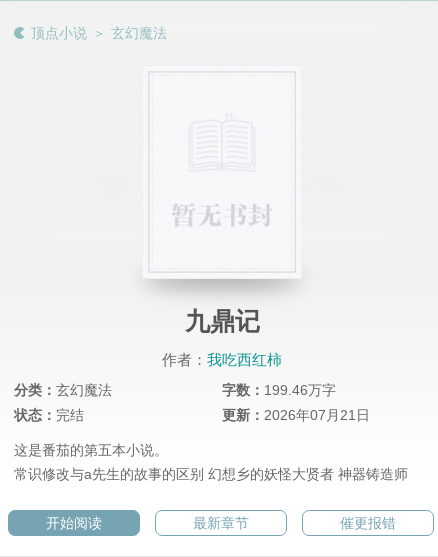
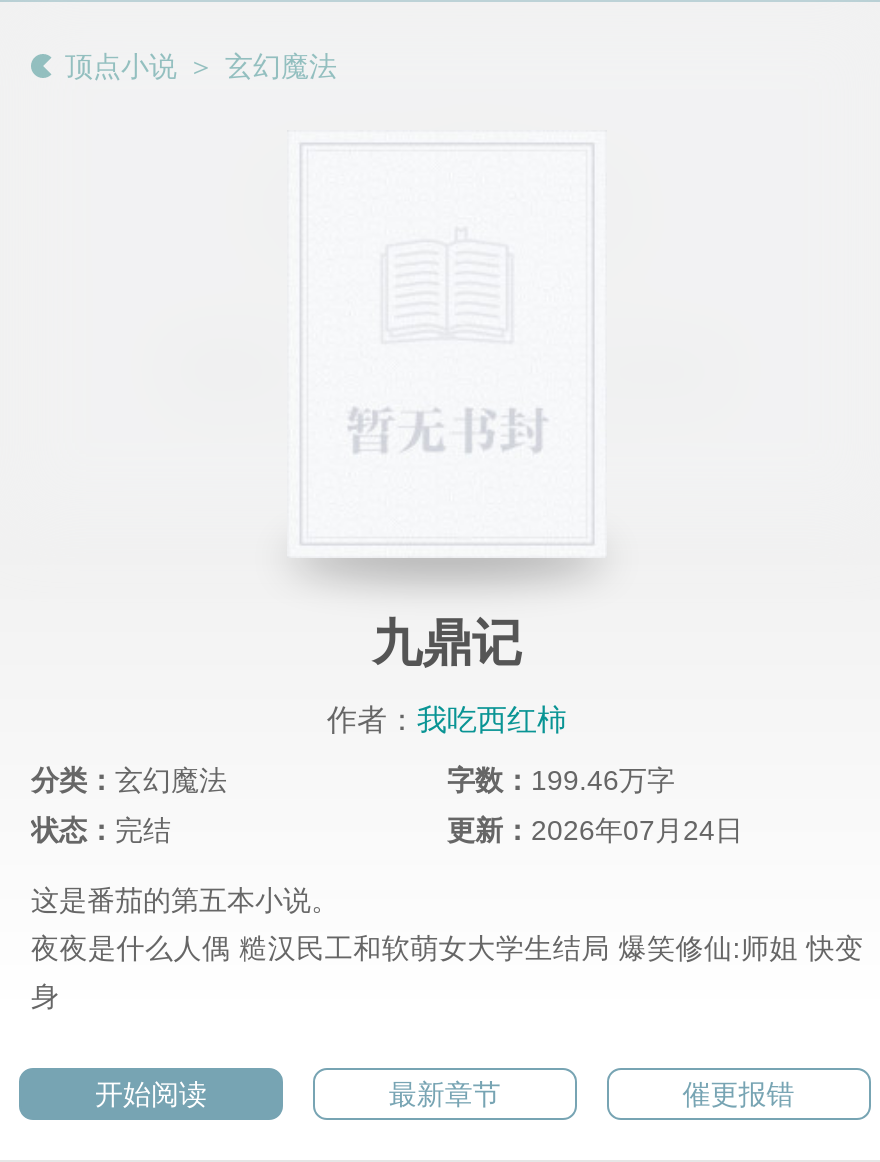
- 更新：2026年07月21日
+ 更新：2026年07月24日

- 常识修改与a先生的故事的区别 幻想乡的妖怪大贤者 神器铸造师
+ 夜夜是什么人偶 糙汉民工和软萌女大学生结局 爆笑修仙:师姐 快变
+ 身
